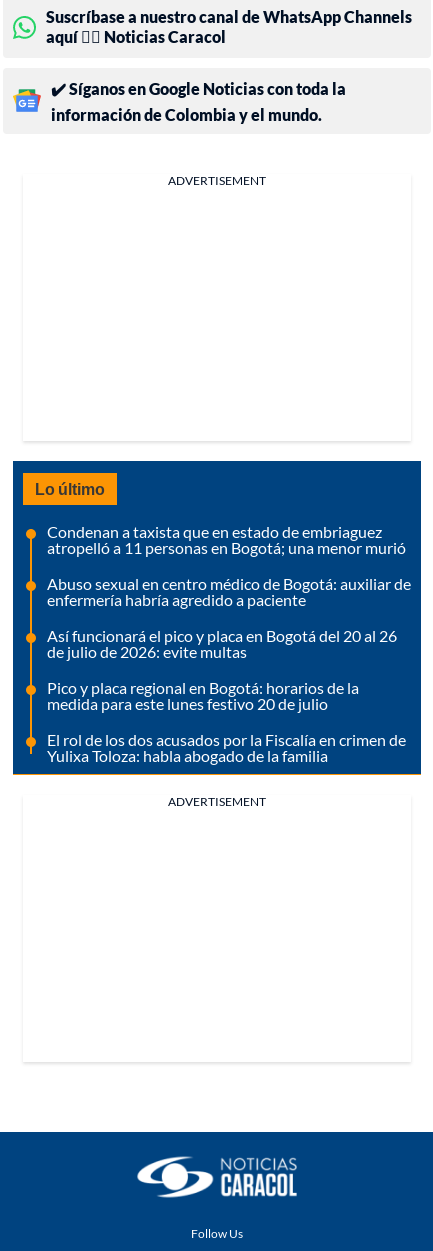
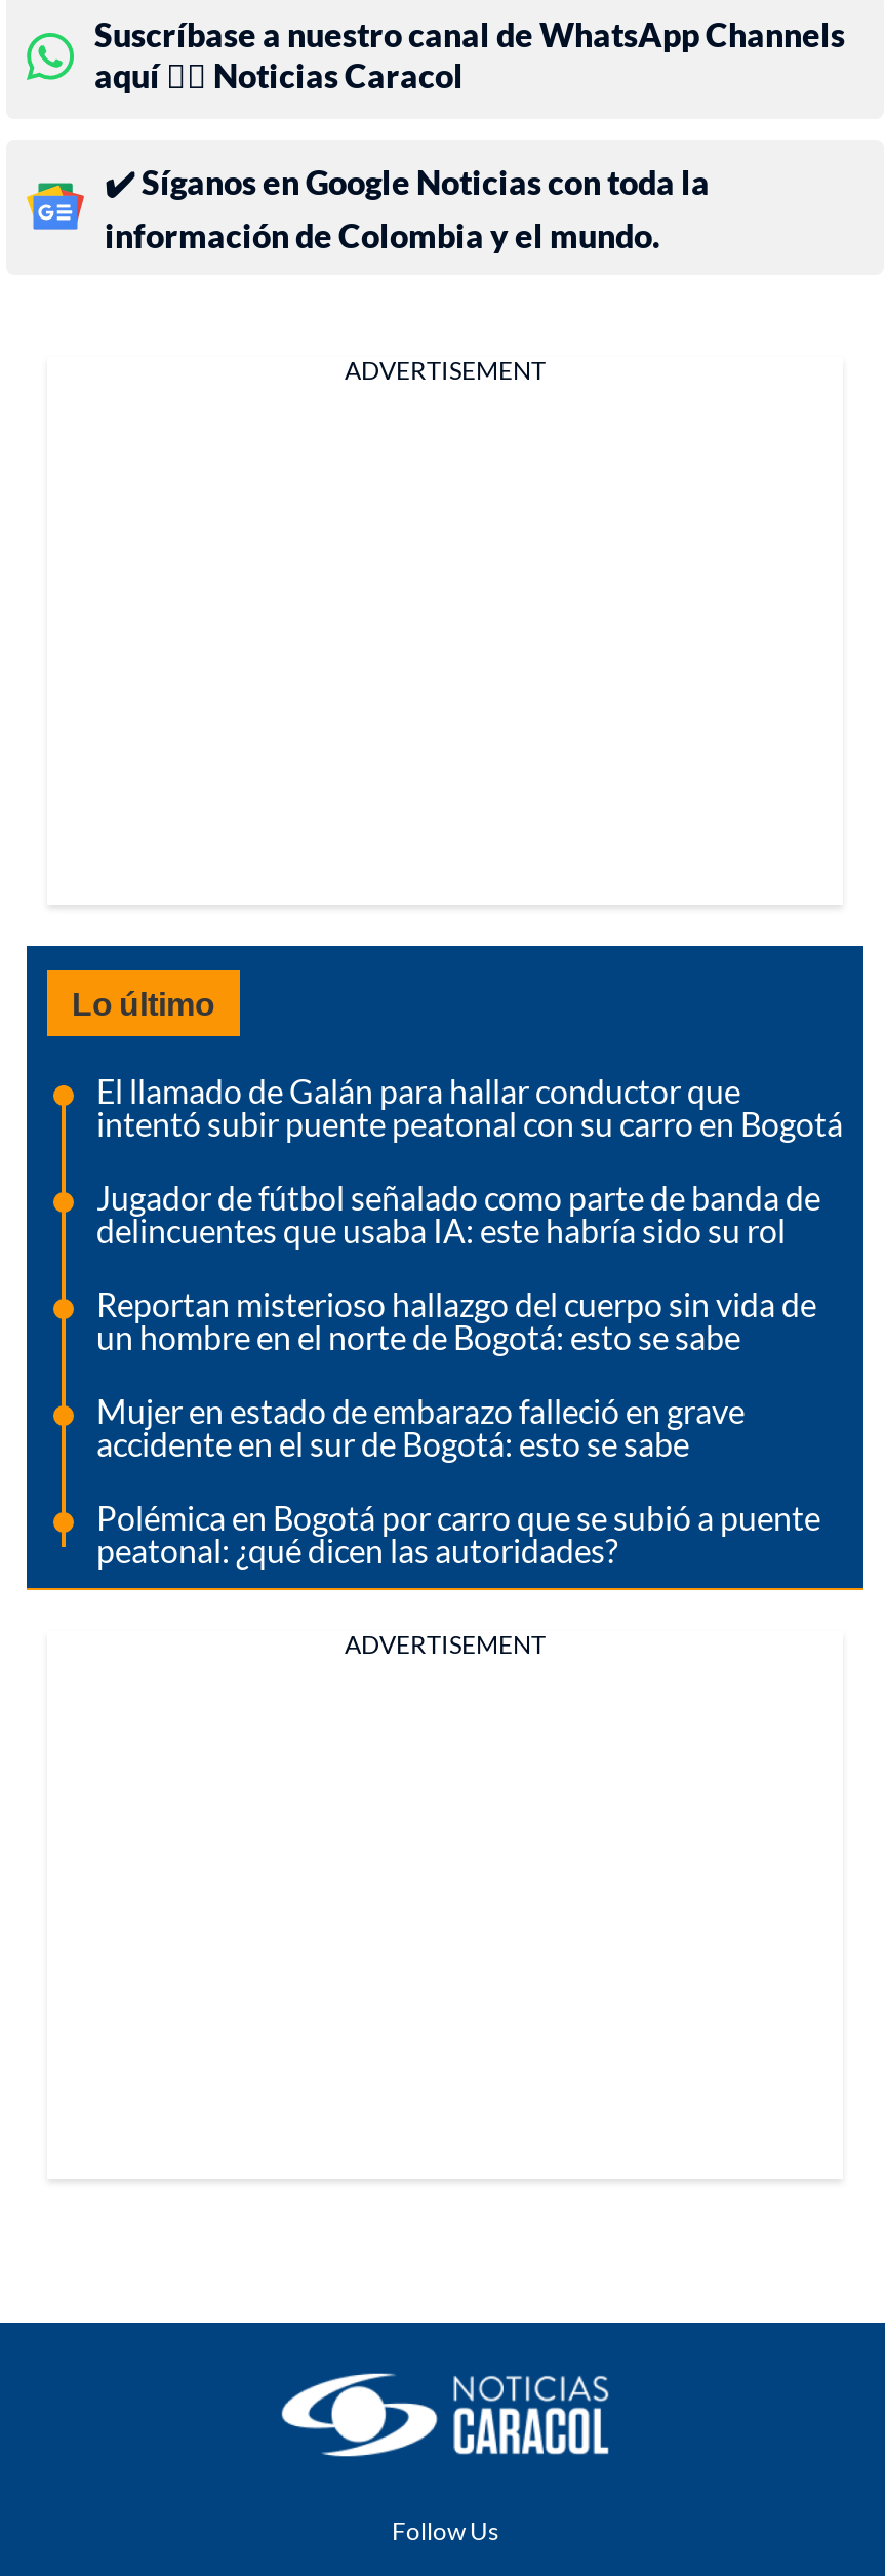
- Condenan a taxista que en estado de embriaguez
- atropelló a 11 personas en Bogotá; una menor murió
+ El llamado de Galán para hallar conductor que
+ intentó subir puente peatonal con su carro en Bogotá

- Abuso sexual en centro médico de Bogotá: auxiliar de
- enfermería habría agredido a paciente
+ Jugador de fútbol señalado como parte de banda de
+ delincuentes que usaba IA: este habría sido su rol

- Así funcionará el pico y placa en Bogotá del 20 al 26
- de julio de 2026: evite multas
+ Reportan misterioso hallazgo del cuerpo sin vida de
+ un hombre en el norte de Bogotá: esto se sabe

- Pico y placa regional en Bogotá: horarios de la
- medida para este lunes festivo 20 de julio
+ Mujer en estado de embarazo falleció en grave
+ accidente en el sur de Bogotá: esto se sabe

- El rol de los dos acusados por la Fiscalía en crimen de
- Yulixa Toloza: habla abogado de la familia
+ Polémica en Bogotá por carro que se subió a puente
+ peatonal: ¿qué dicen las autoridades?
